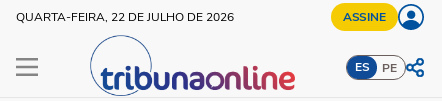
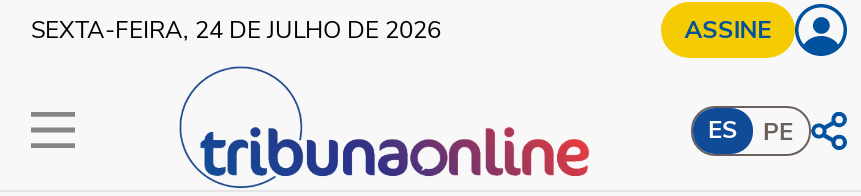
- QUARTA-FEIRA, 22 DE JULHO DE 2026
+ SEXTA-FEIRA, 24 DE JULHO DE 2026
